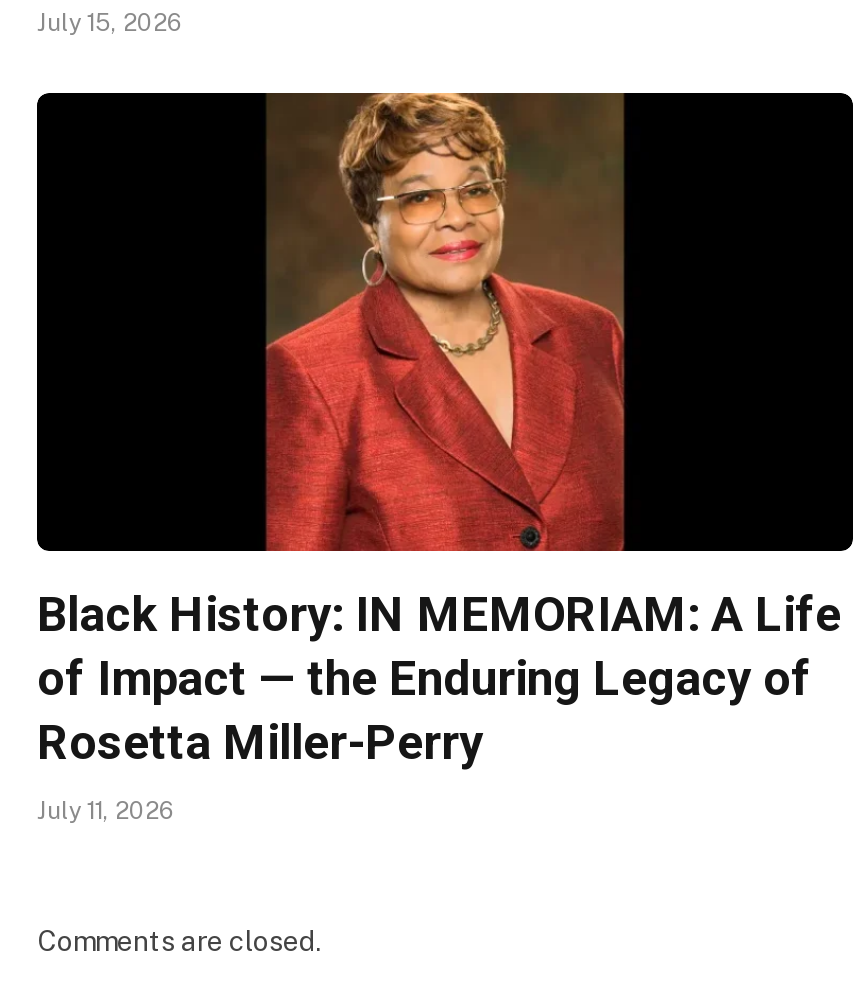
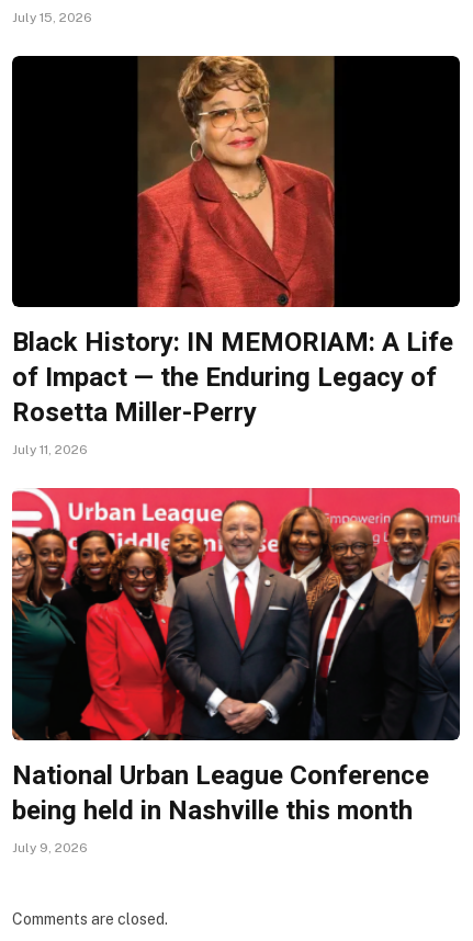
+ [image]
+ National Urban League Conference
+ being held in Nashville this month
+ July 9, 2026
